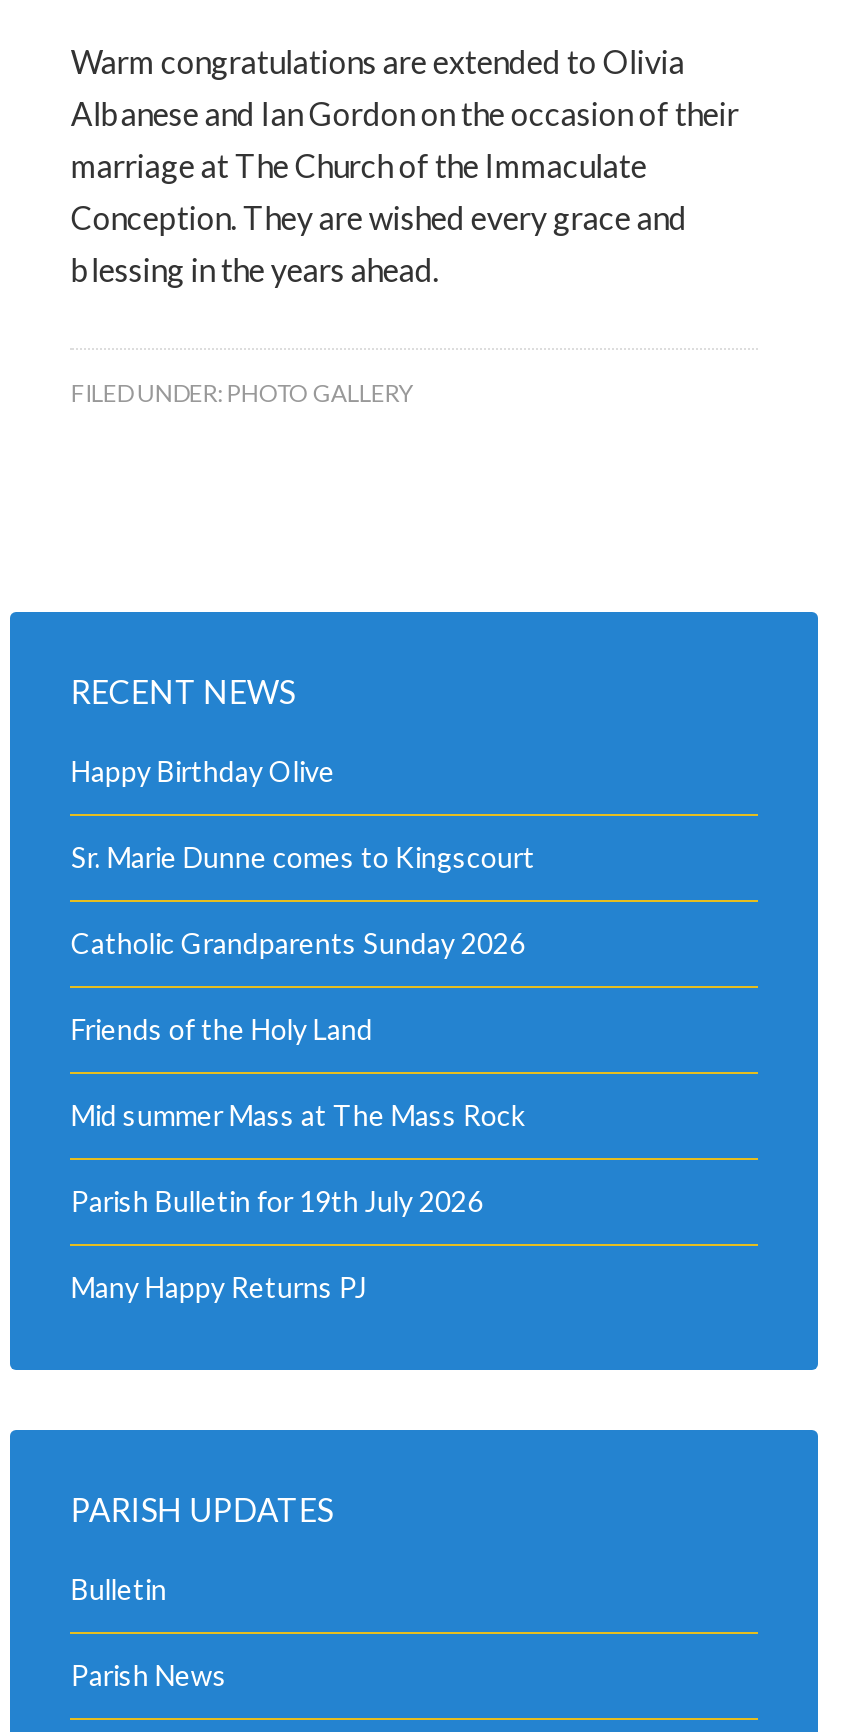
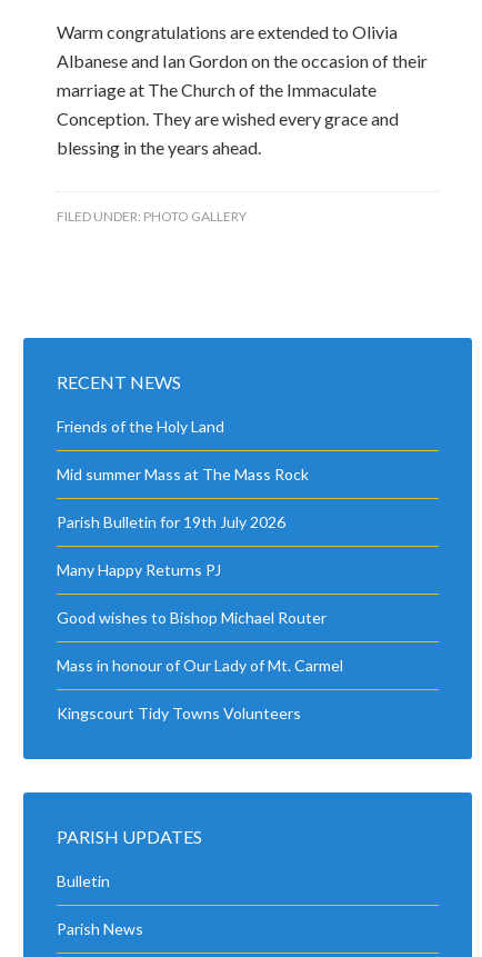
- Happy Birthday Olive
- Sr. Marie Dunne comes to Kingscourt
- Catholic Grandparents Sunday 2026

moved up: Friends of the Holy Land | Mid summer Mass at The Mass Rock | Parish Bulletin for 19th July 2026 | Many Happy Returns PJ

+ Good wishes to Bishop Michael Router
+ Mass in honour of Our Lady of Mt. Carmel
+ Kingscourt Tidy Towns Volunteers
